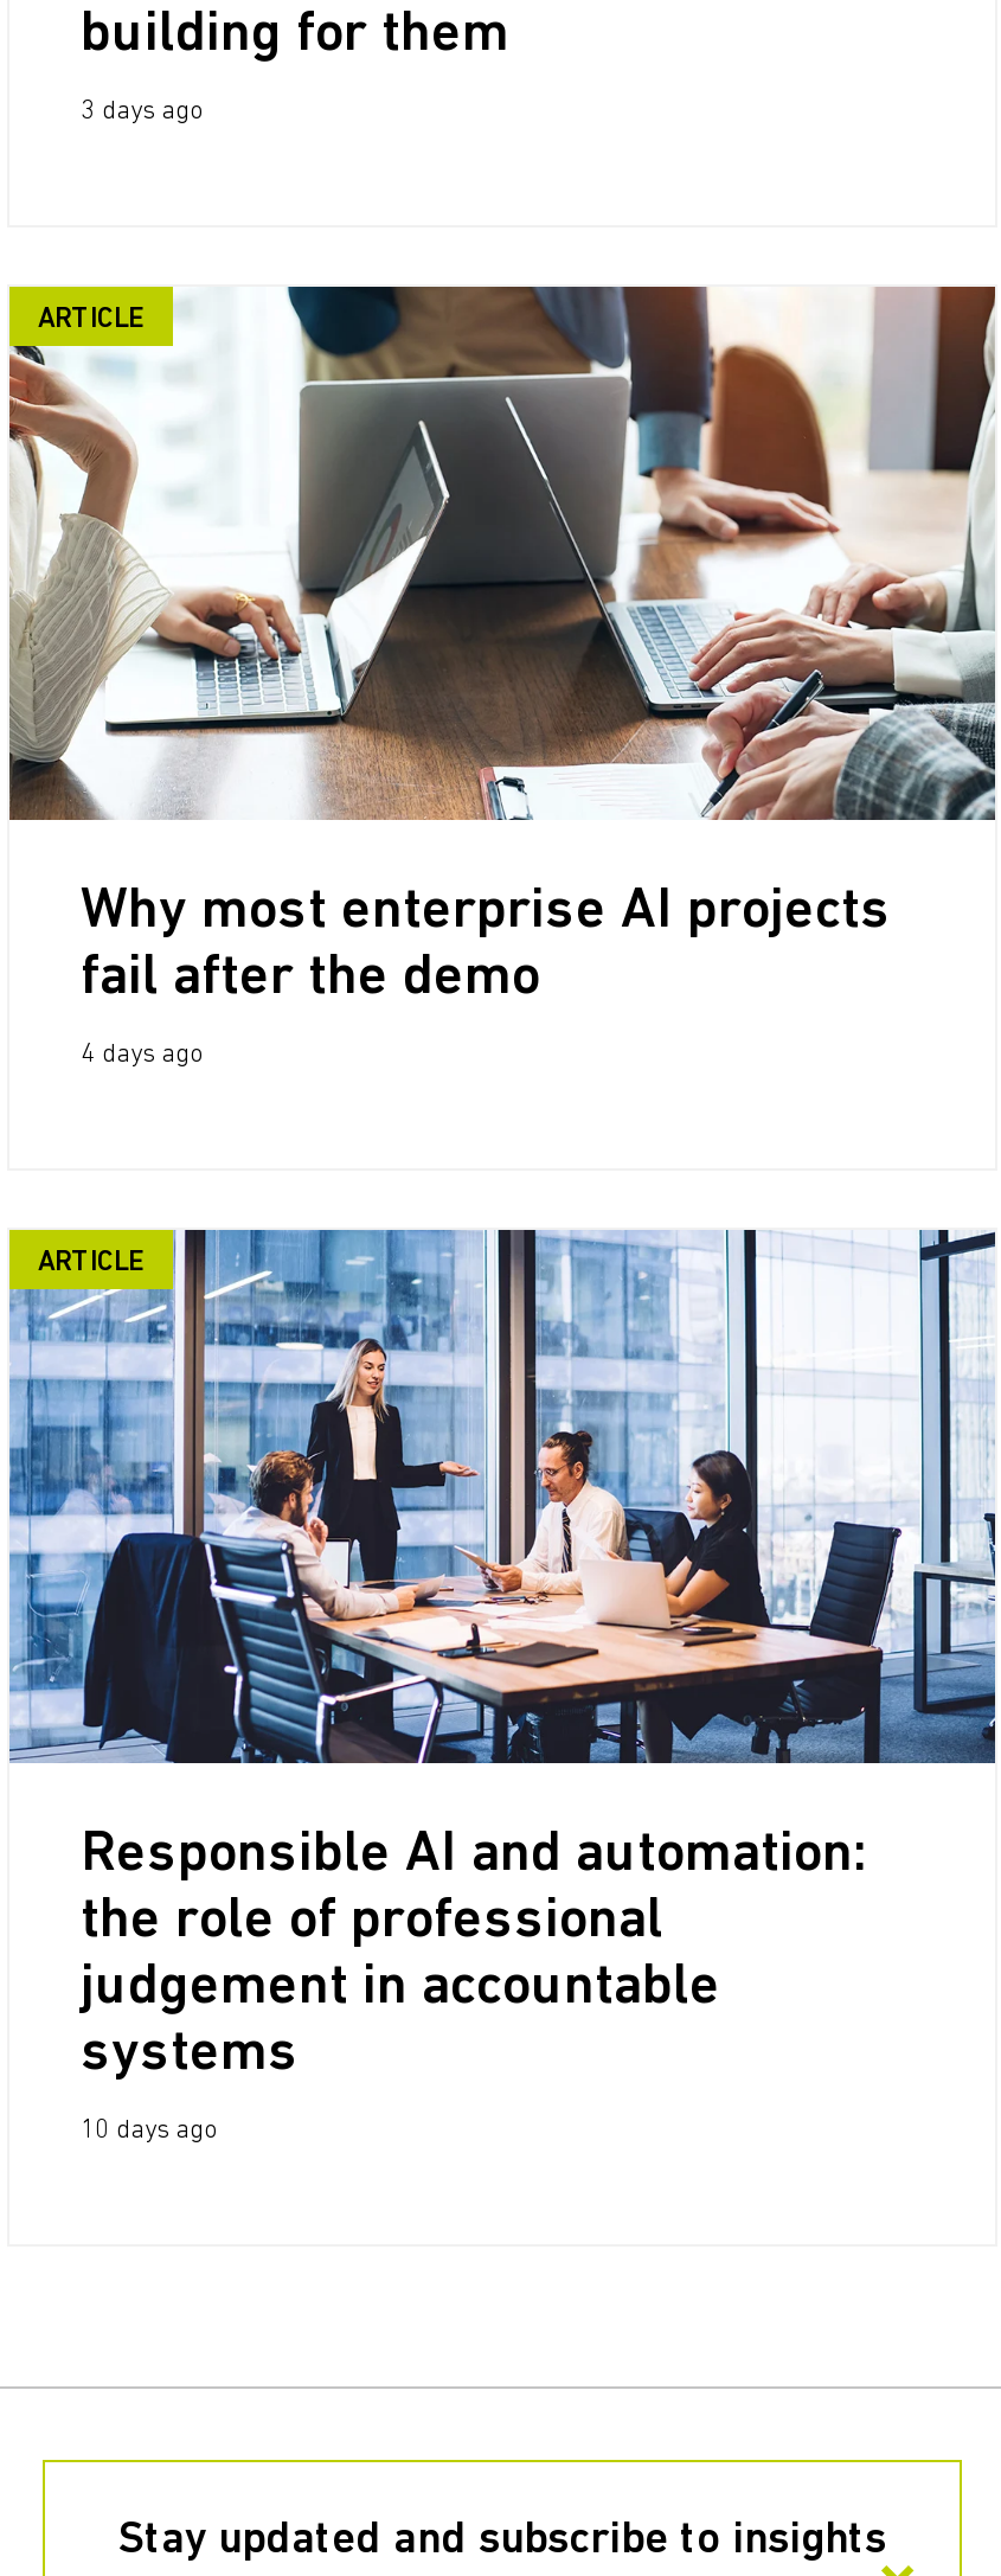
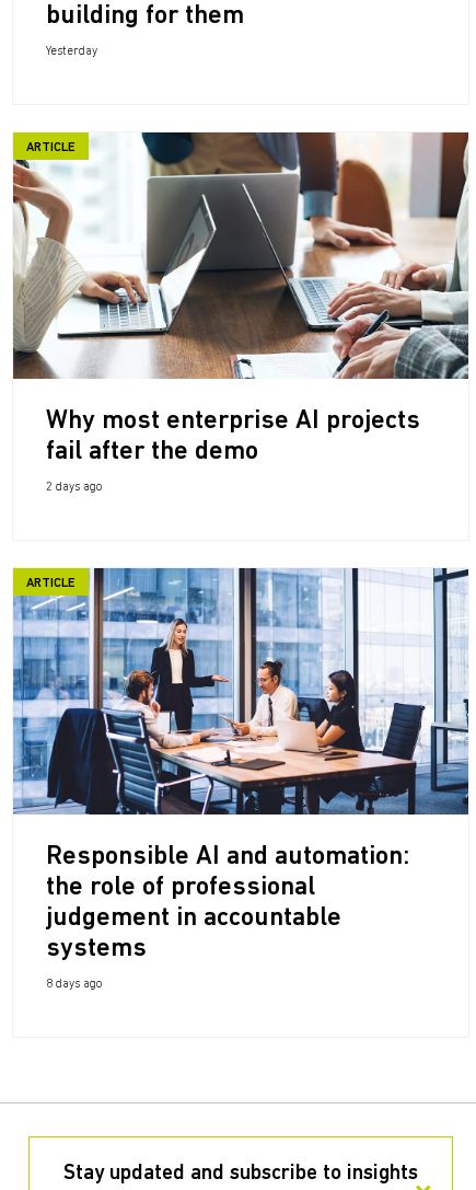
- 3 days ago
+ Yesterday

- 4 days ago
+ 2 days ago

- 10 days ago
+ 8 days ago
